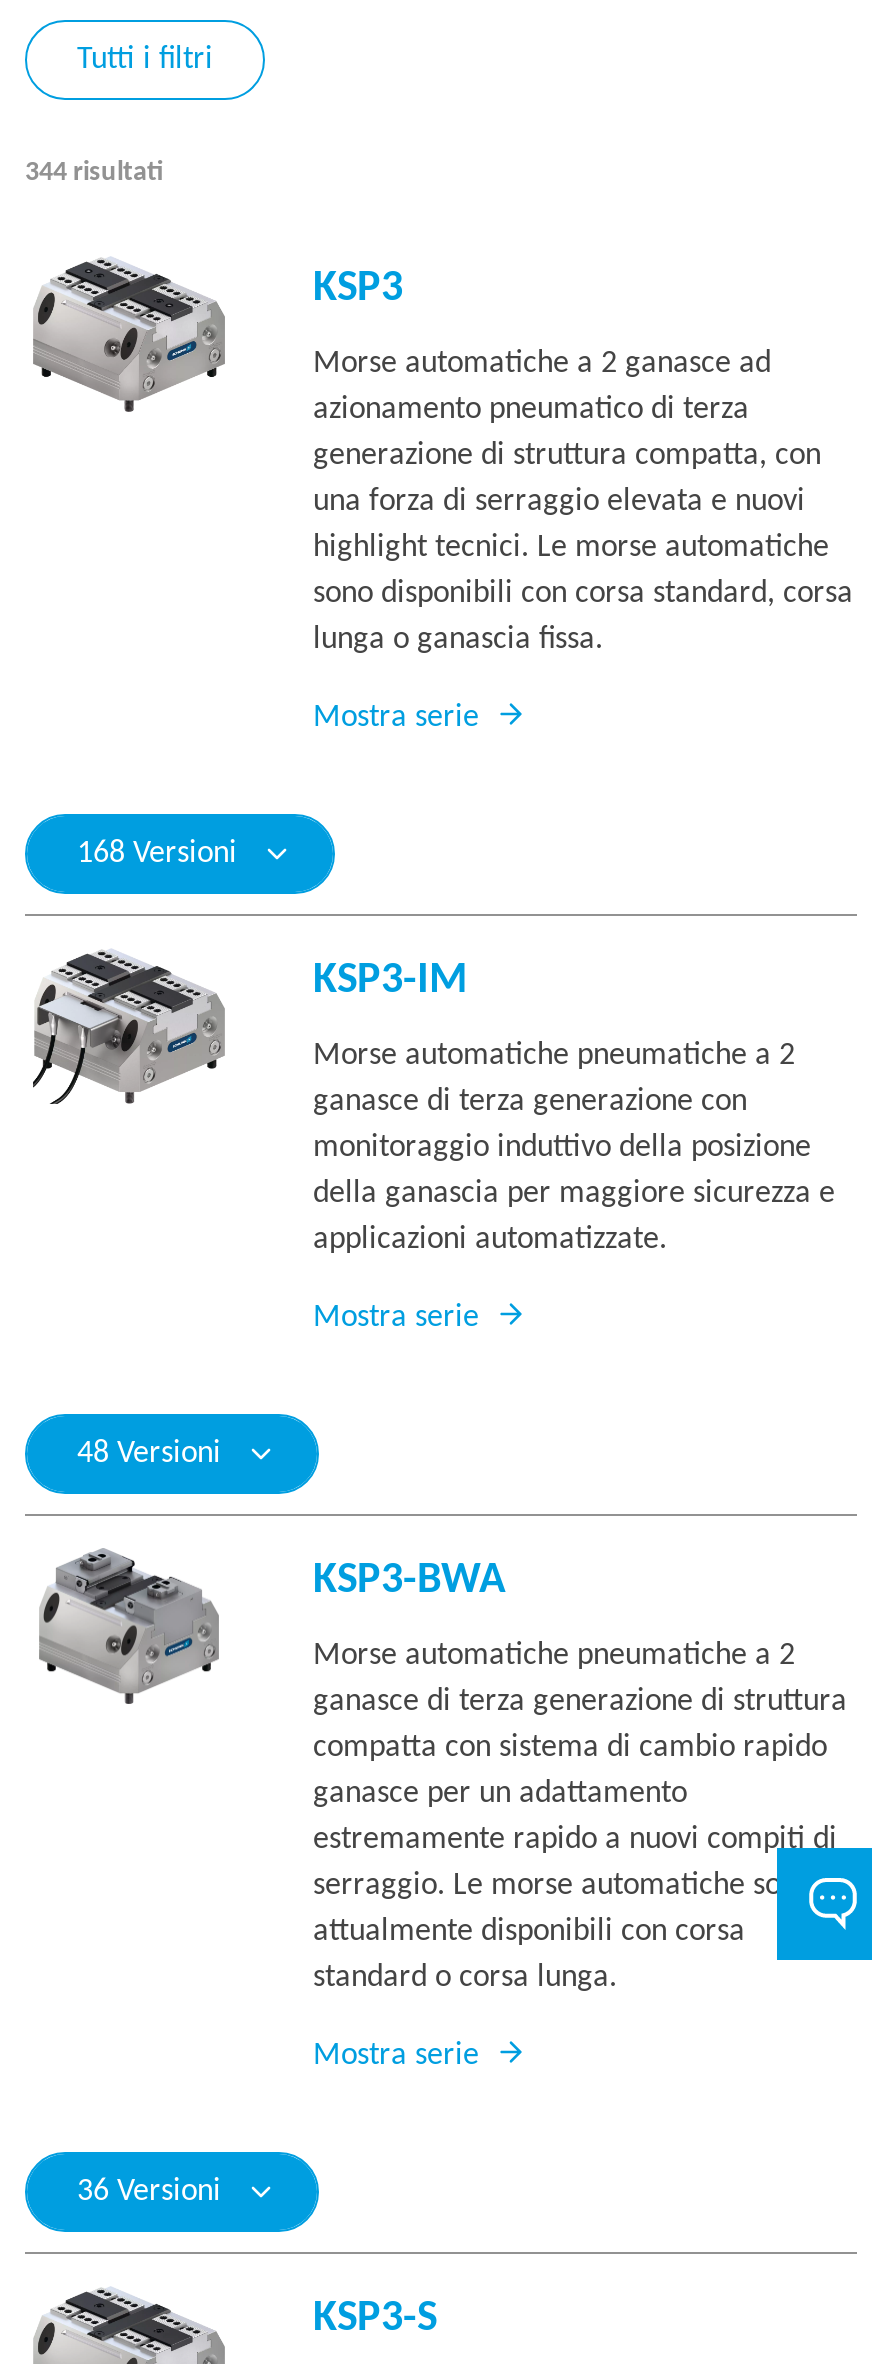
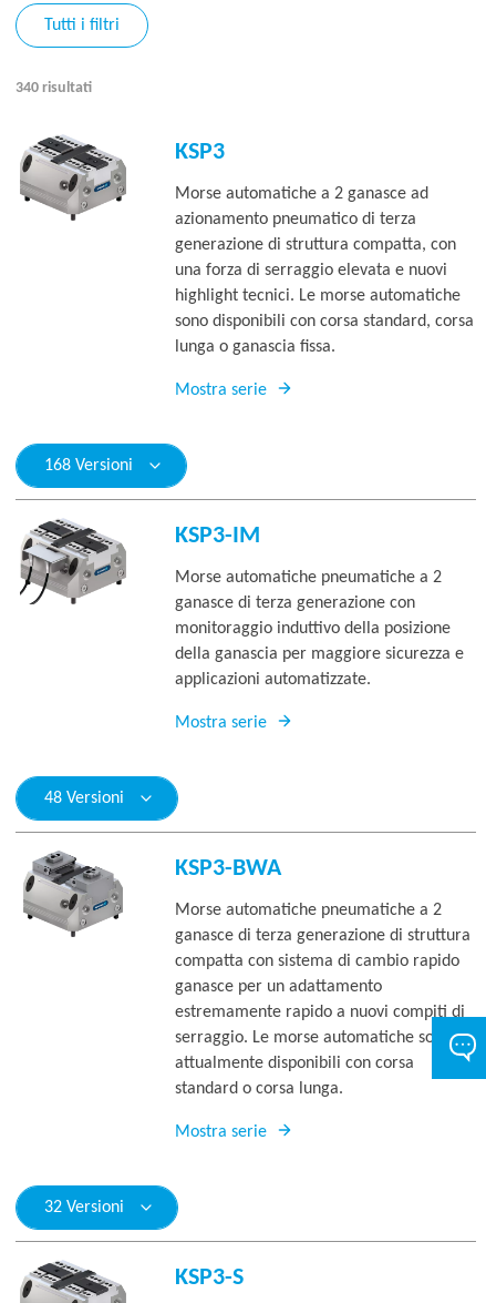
- 344 risultati
+ 340 risultati

- 36 Versioni
+ 32 Versioni
